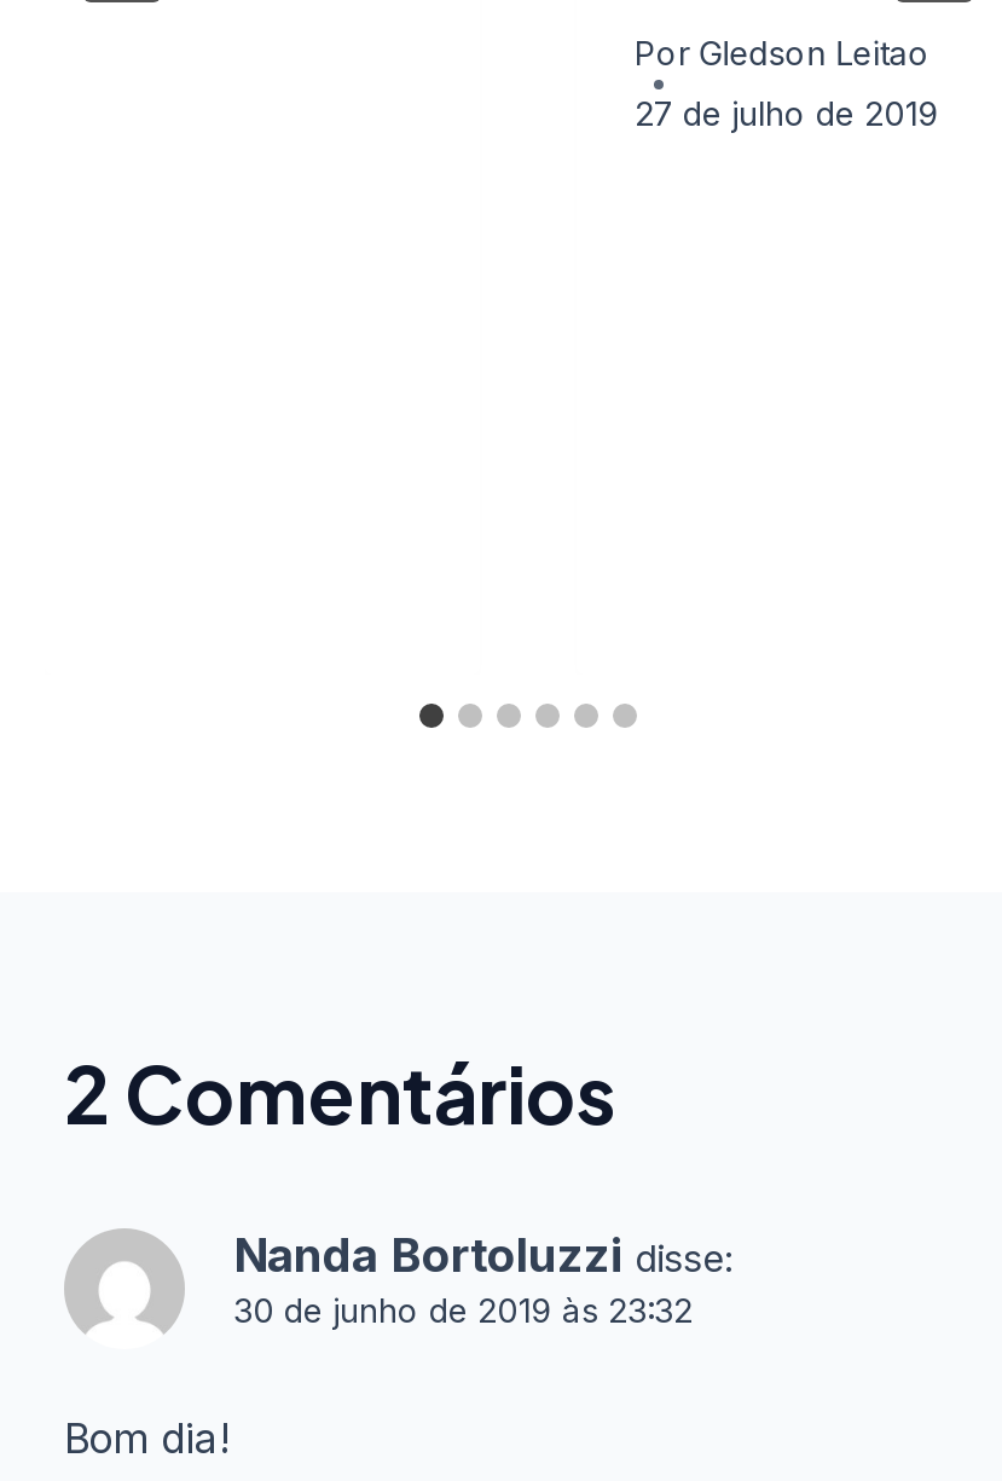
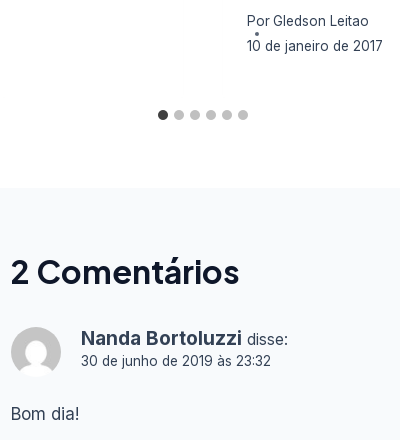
- 27 de julho de 2019
+ 10 de janeiro de 2017
